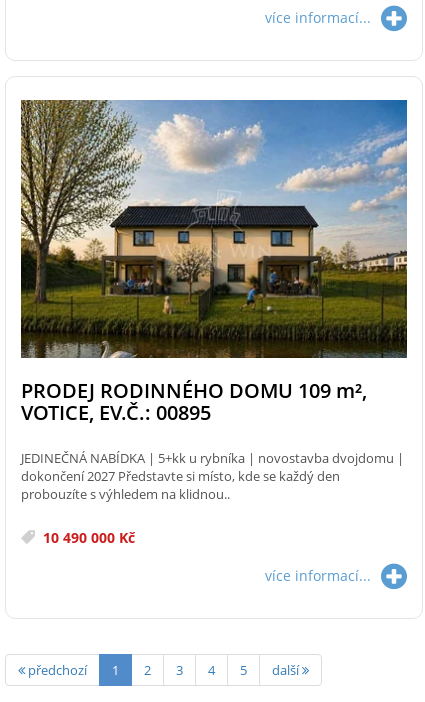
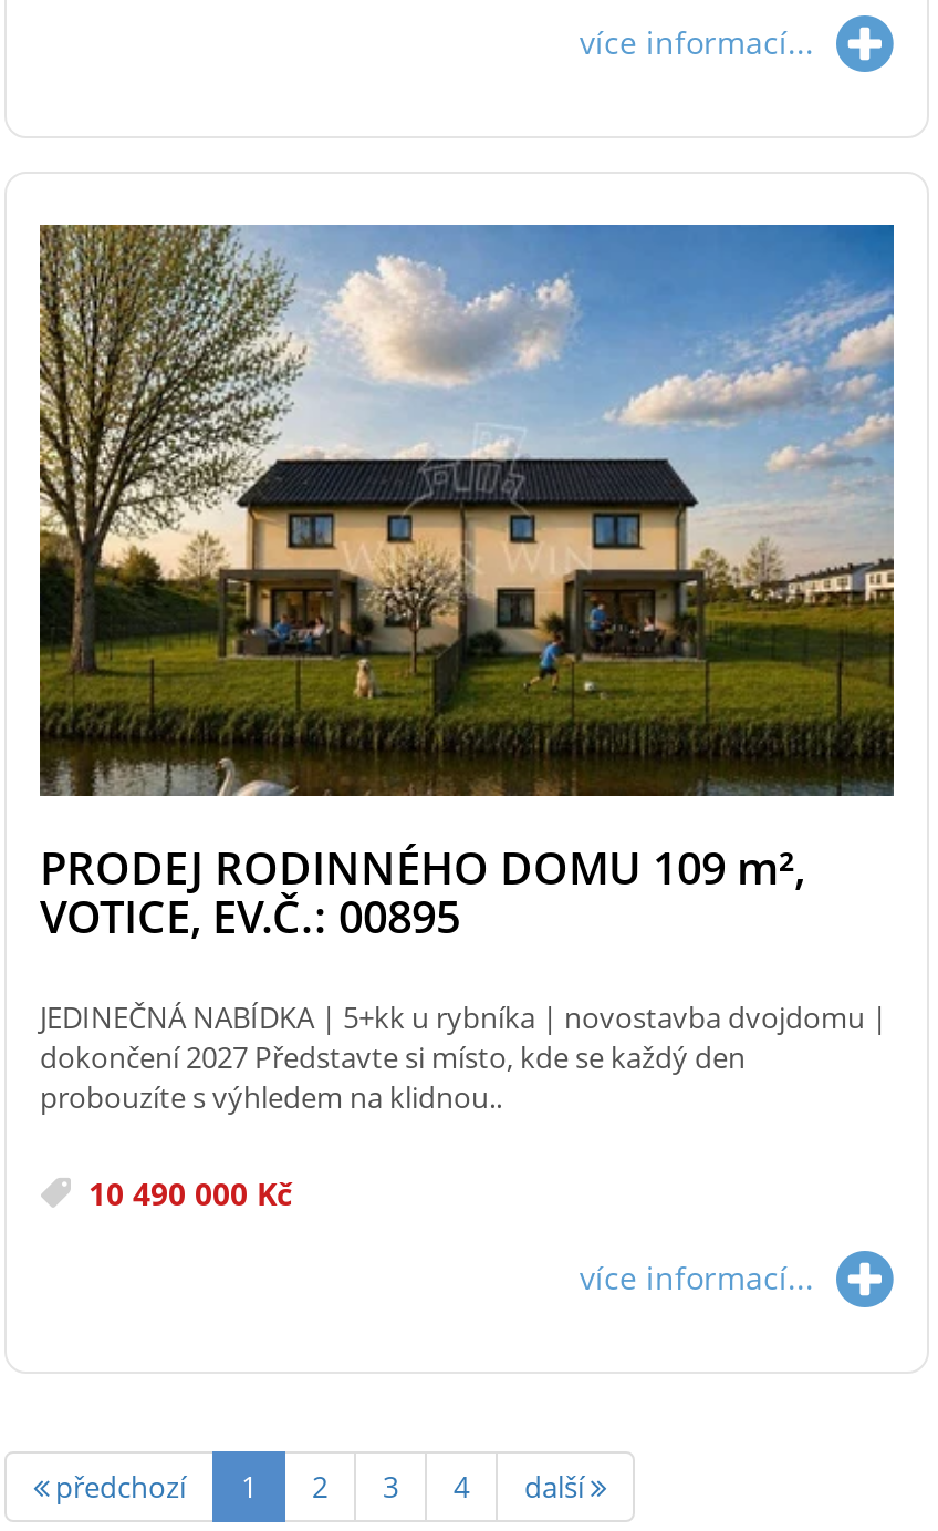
- 5
